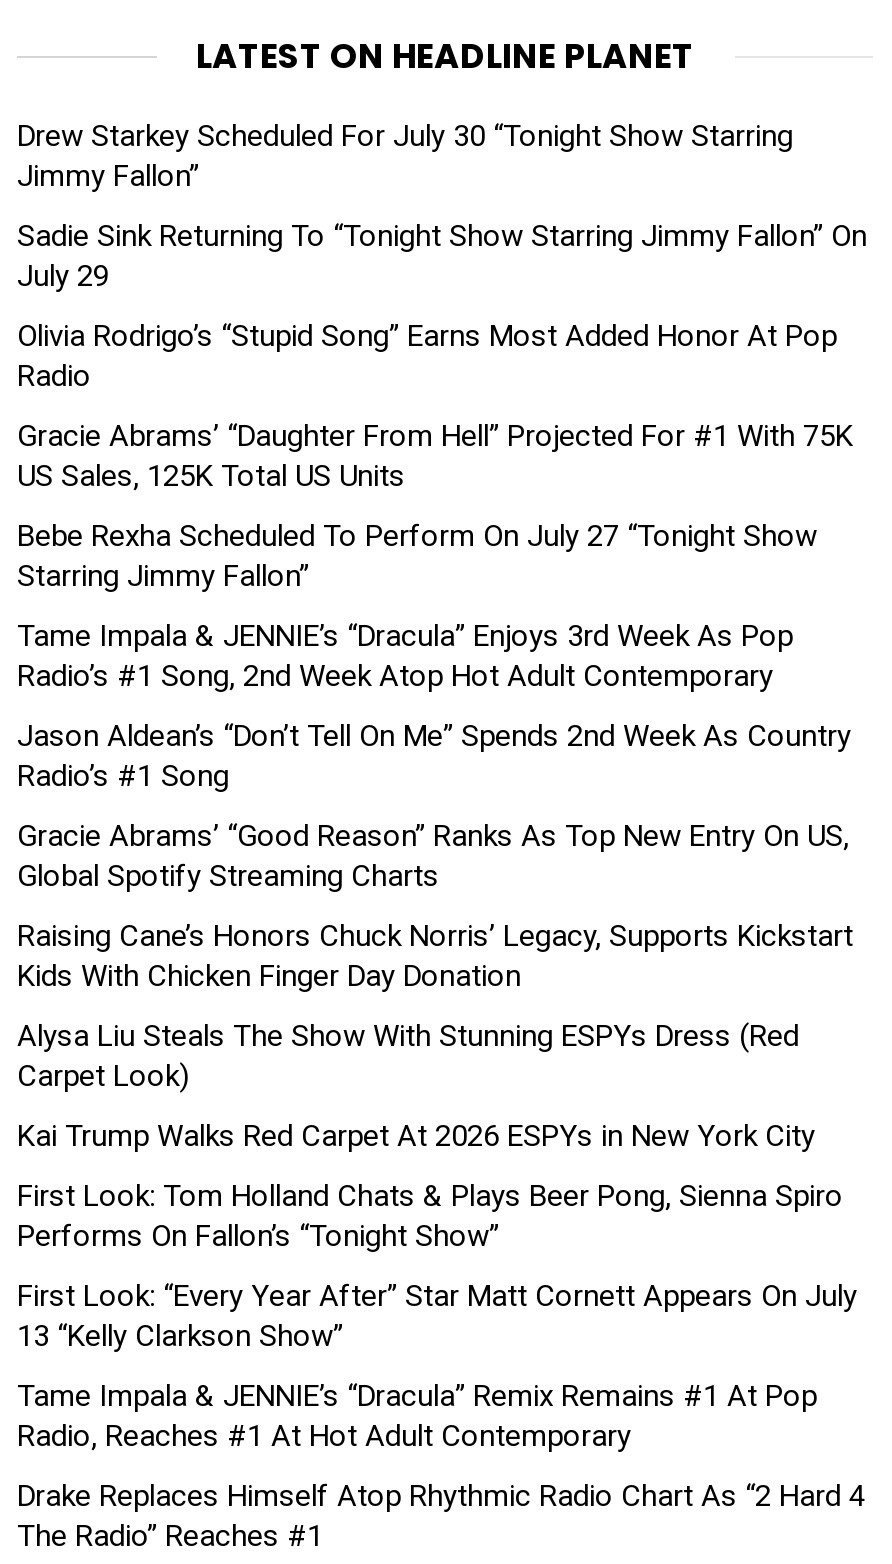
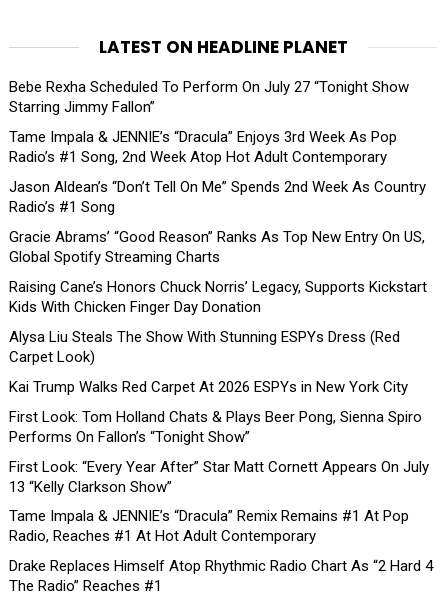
- Drew Starkey Scheduled For July 30 “Tonight Show Starring
- Jimmy Fallon”
- Sadie Sink Returning To “Tonight Show Starring Jimmy Fallon” On
- July 29
- Olivia Rodrigo’s “Stupid Song” Earns Most Added Honor At Pop
- Radio
- Gracie Abrams’ “Daughter From Hell” Projected For #1 With 75K
- US Sales, 125K Total US Units
